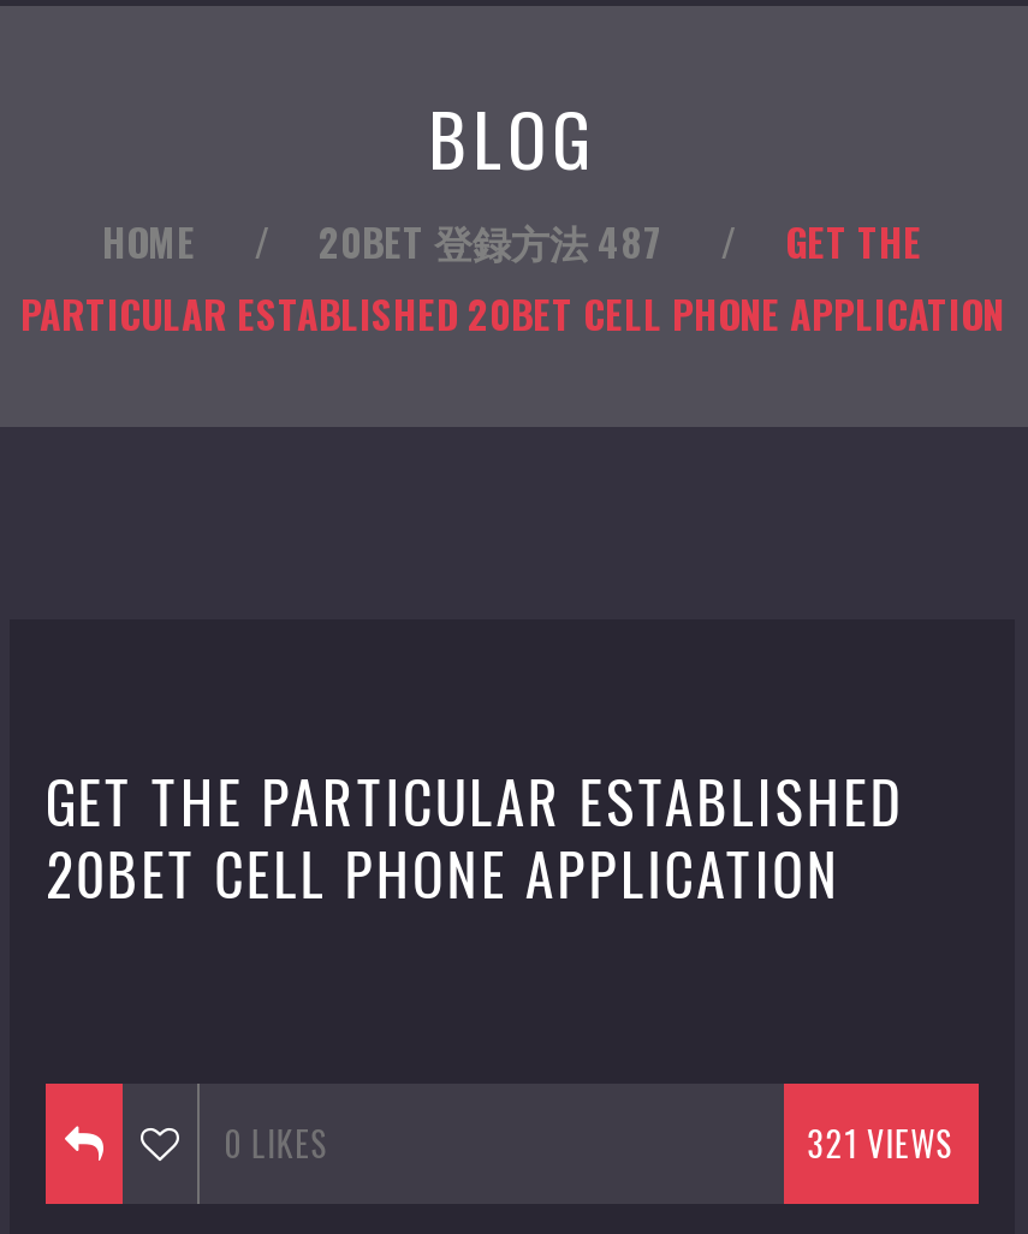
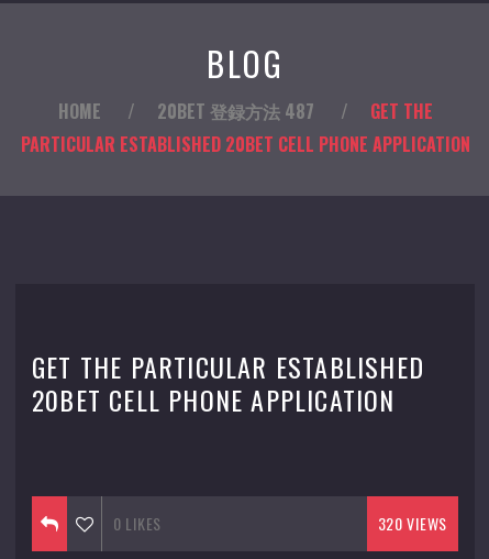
- 321 VIEWS
+ 320 VIEWS
